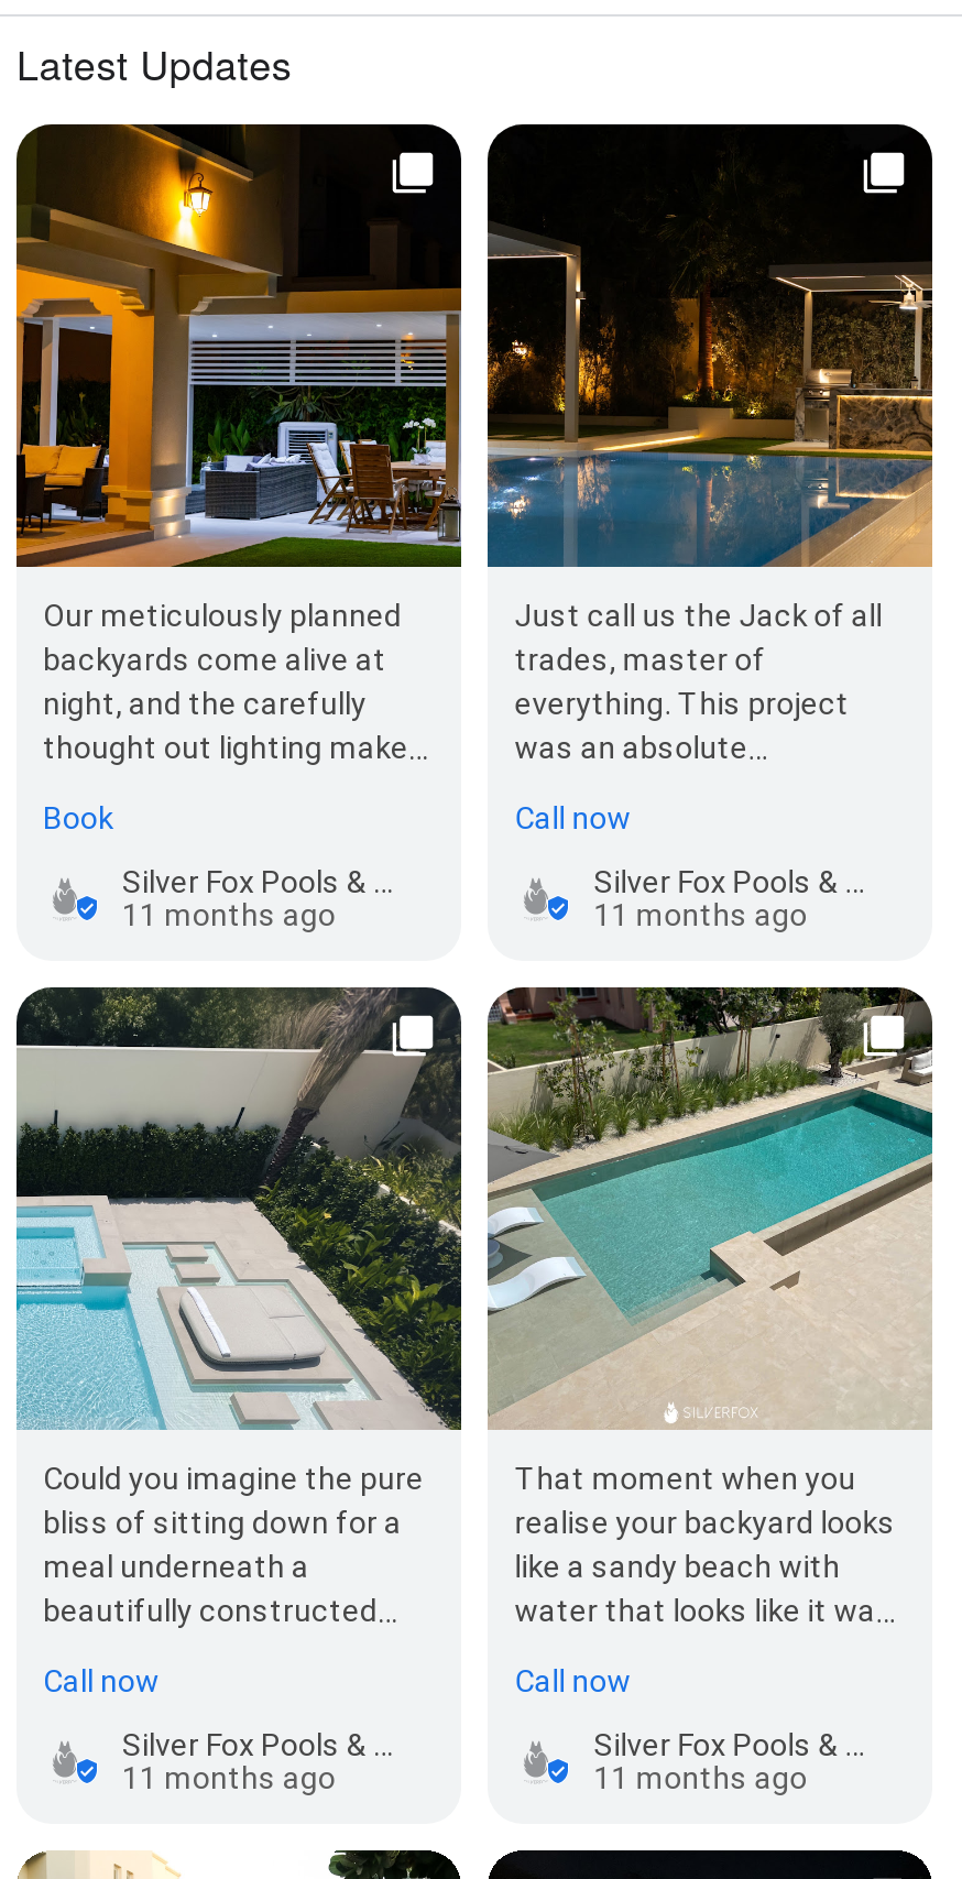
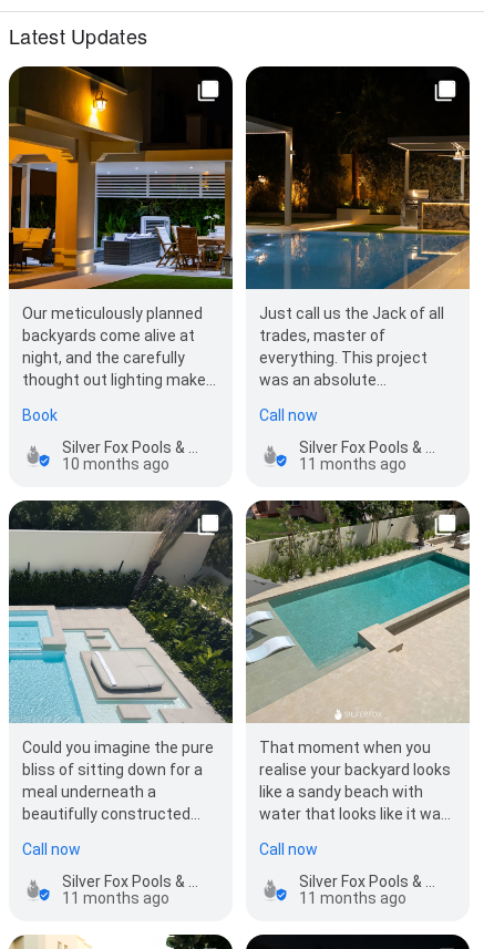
- 11 months ago
+ 10 months ago
